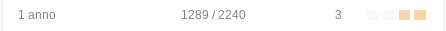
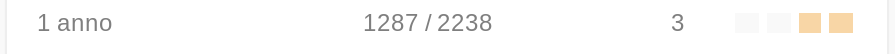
- 1289 / 2240
+ 1287 / 2238
